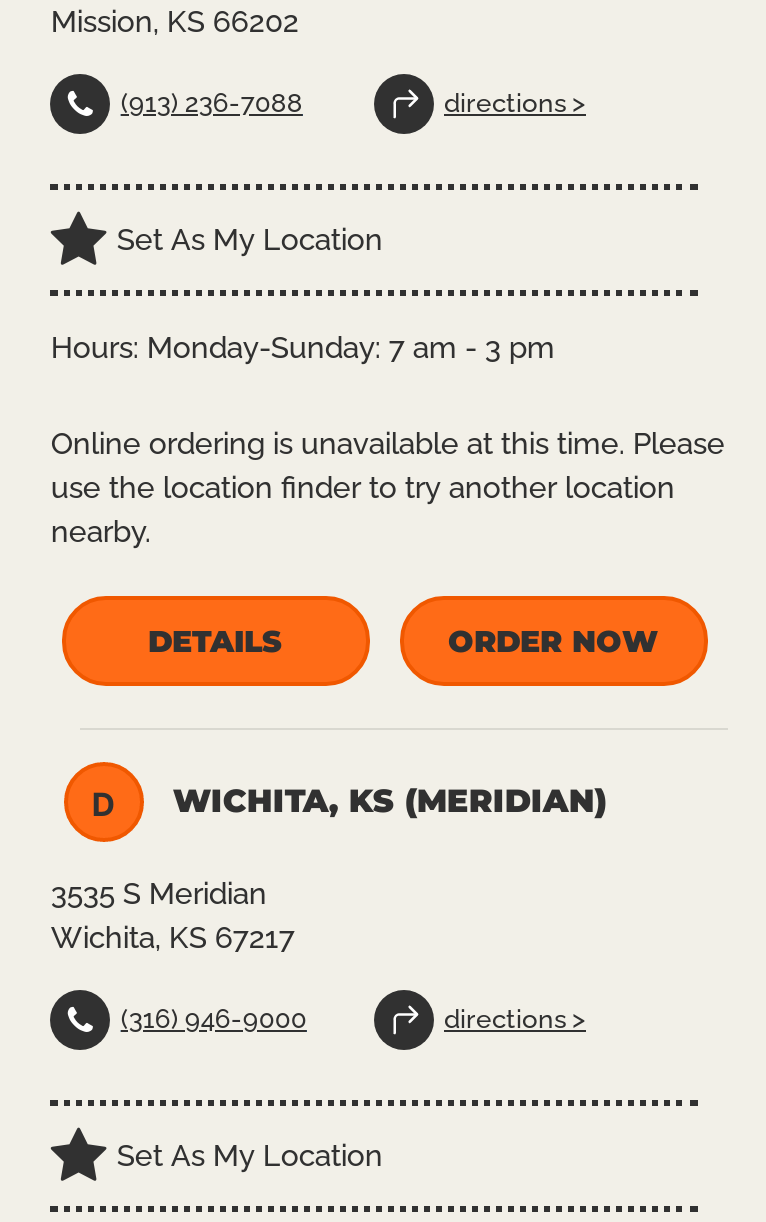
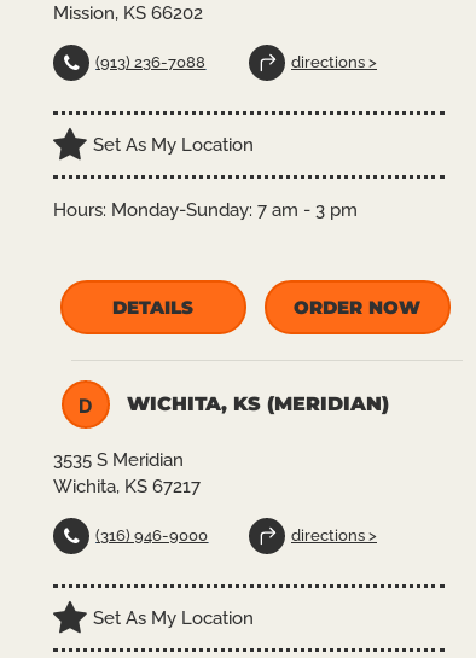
- Online ordering is unavailable at this time. Please
- use the location finder to try another location
- nearby.
